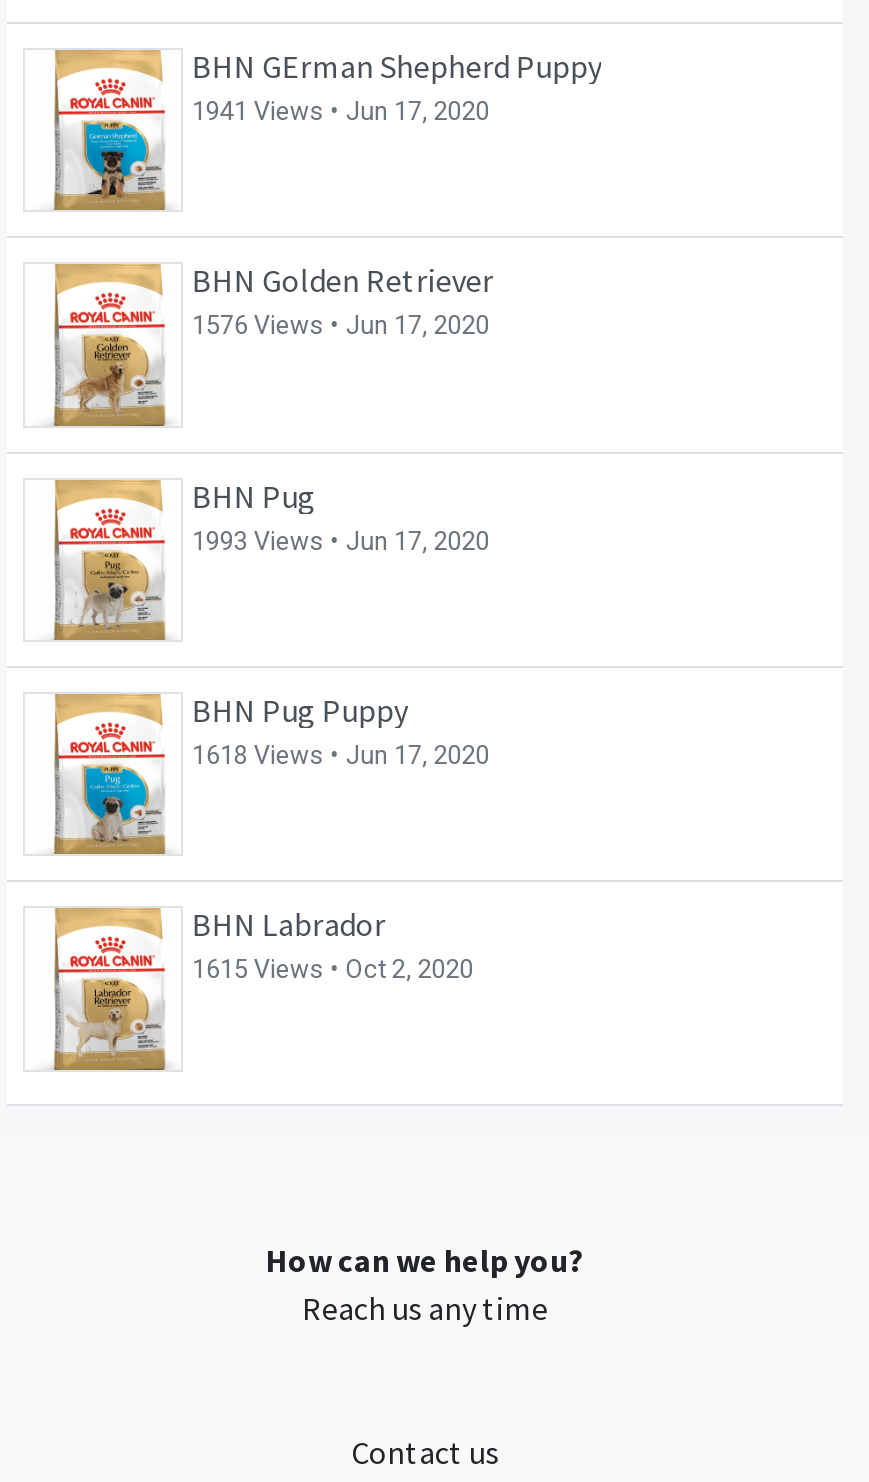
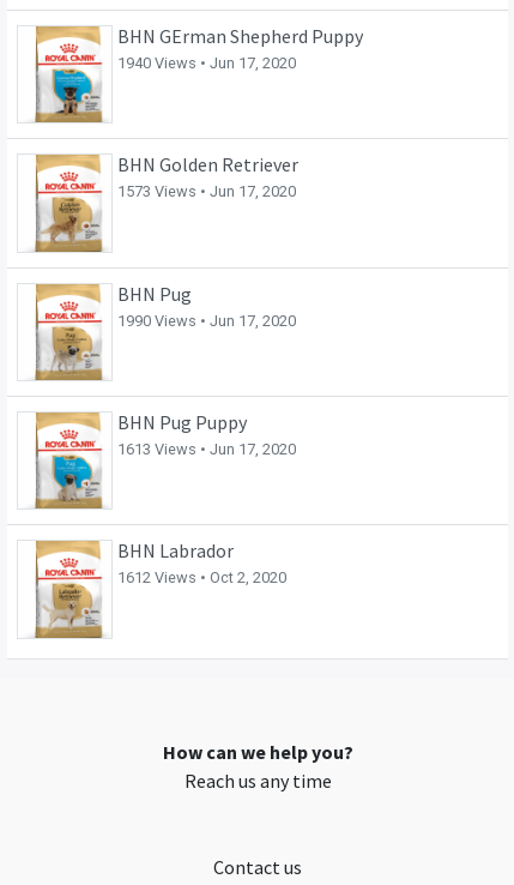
- 1941 Views • Jun 17, 2020
+ 1940 Views • Jun 17, 2020

- 1576 Views • Jun 17, 2020
+ 1573 Views • Jun 17, 2020

- 1993 Views • Jun 17, 2020
+ 1990 Views • Jun 17, 2020

- 1618 Views • Jun 17, 2020
+ 1613 Views • Jun 17, 2020

- 1615 Views • Oct 2, 2020
+ 1612 Views • Oct 2, 2020
